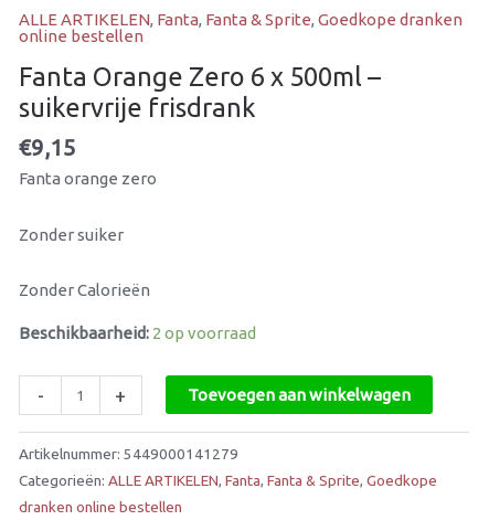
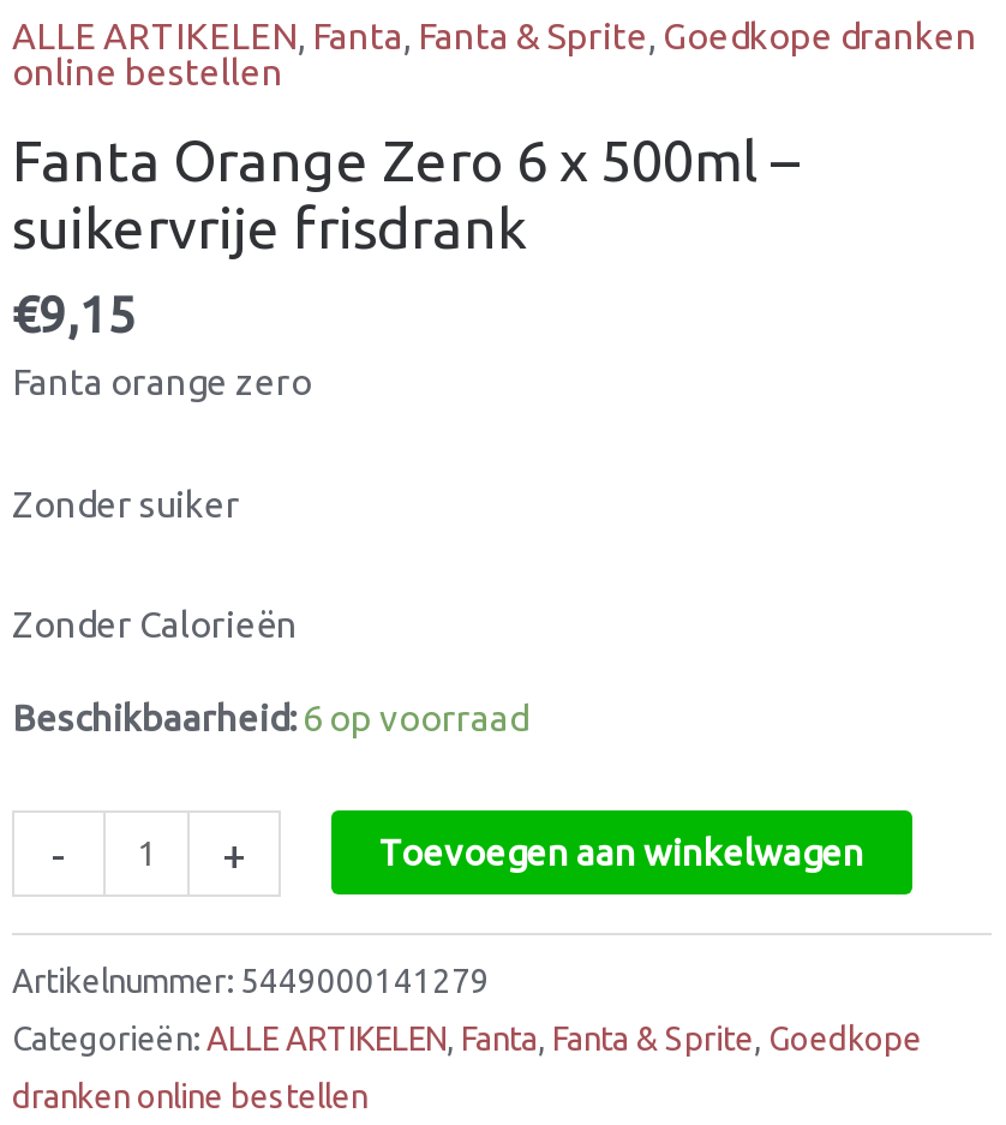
- Beschikbaarheid: 2 op voorraad
+ Beschikbaarheid: 6 op voorraad
